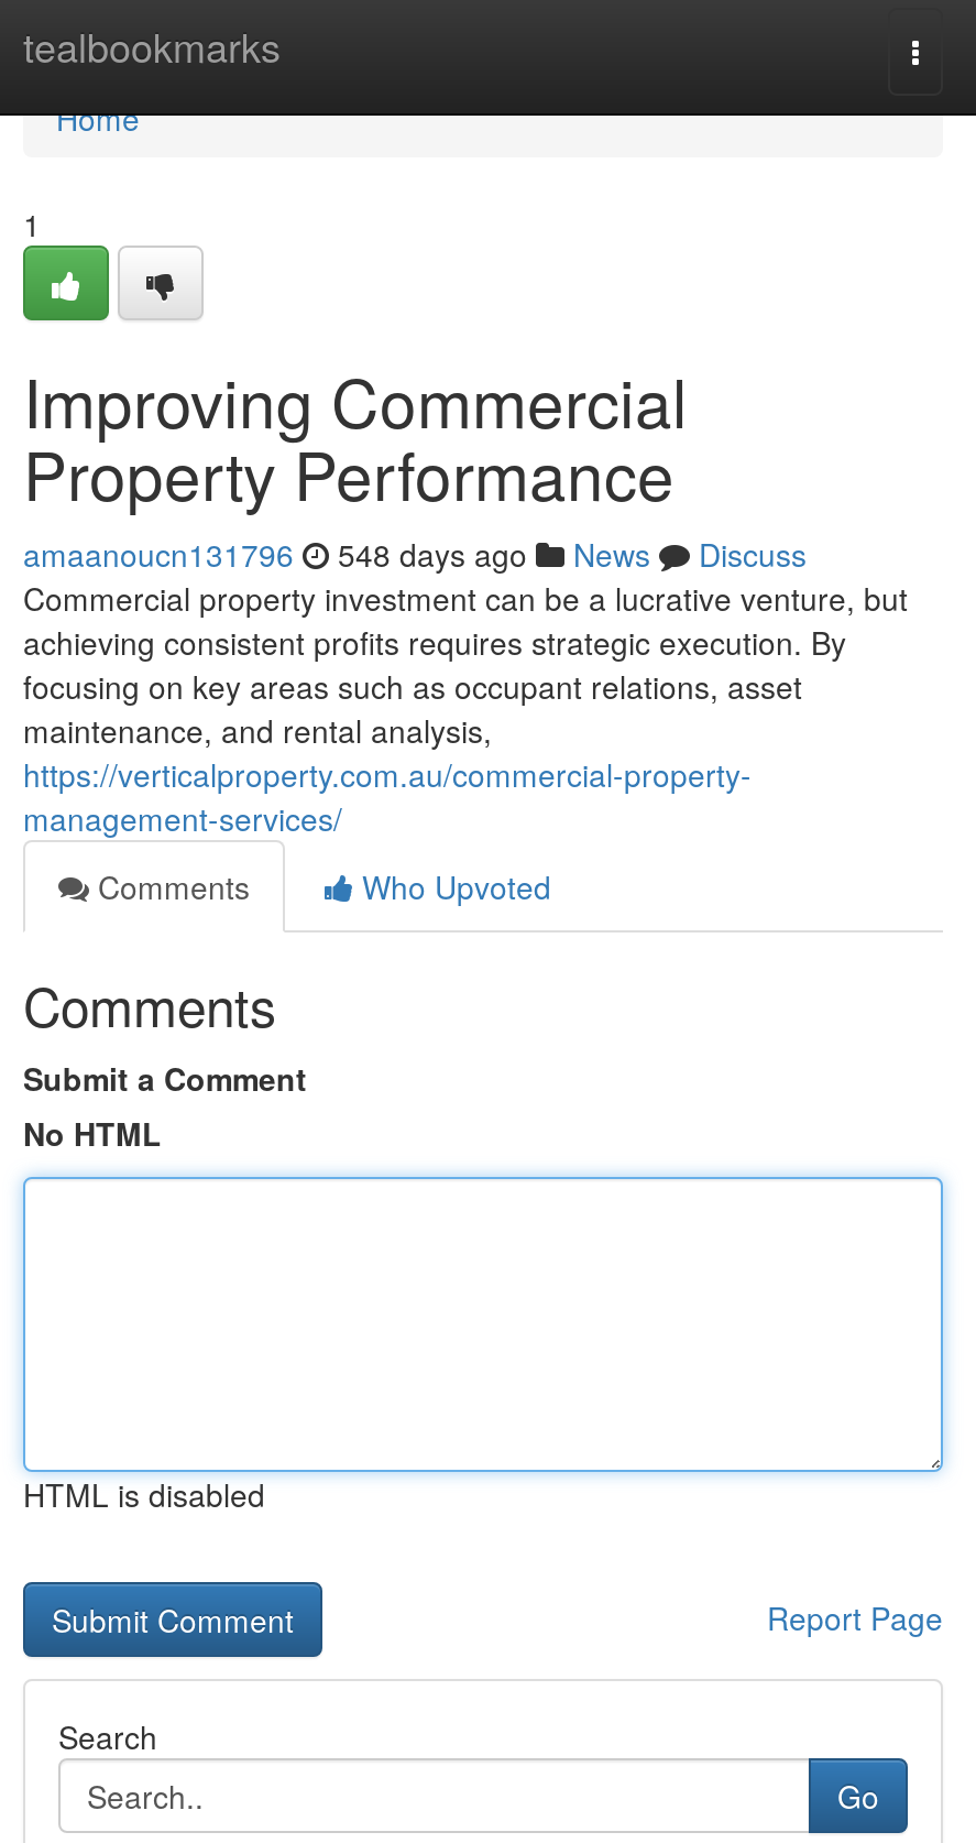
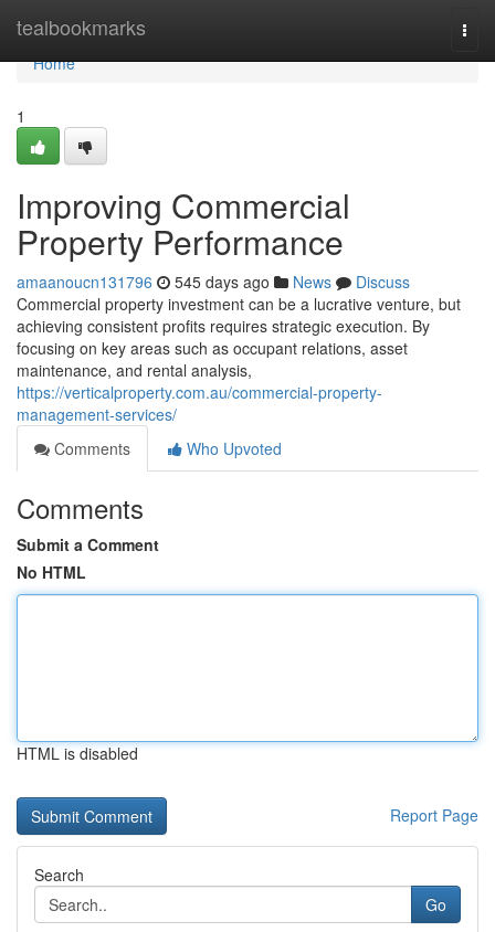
- amaanoucn131796 548 days ago News Discuss
+ amaanoucn131796 545 days ago News Discuss
